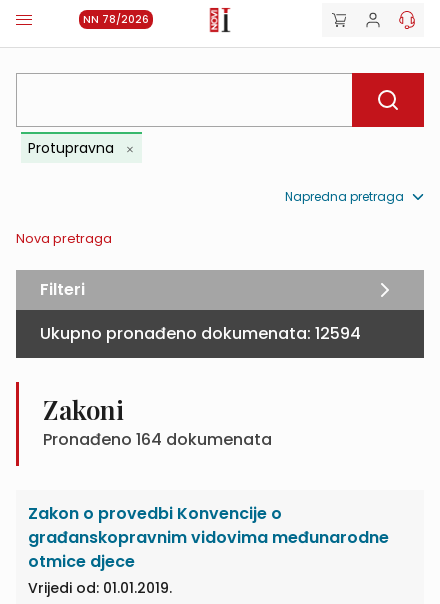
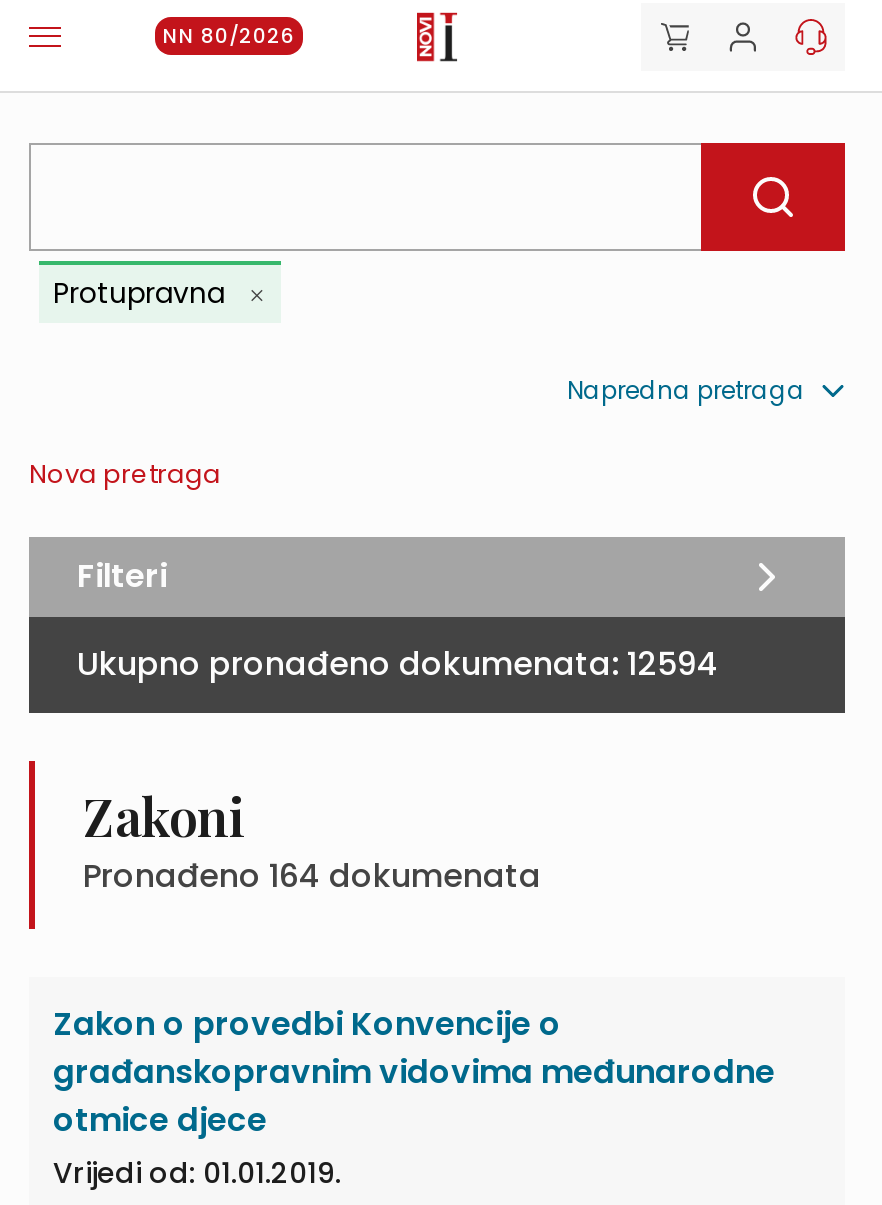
- NN 78/2026
+ NN 80/2026
